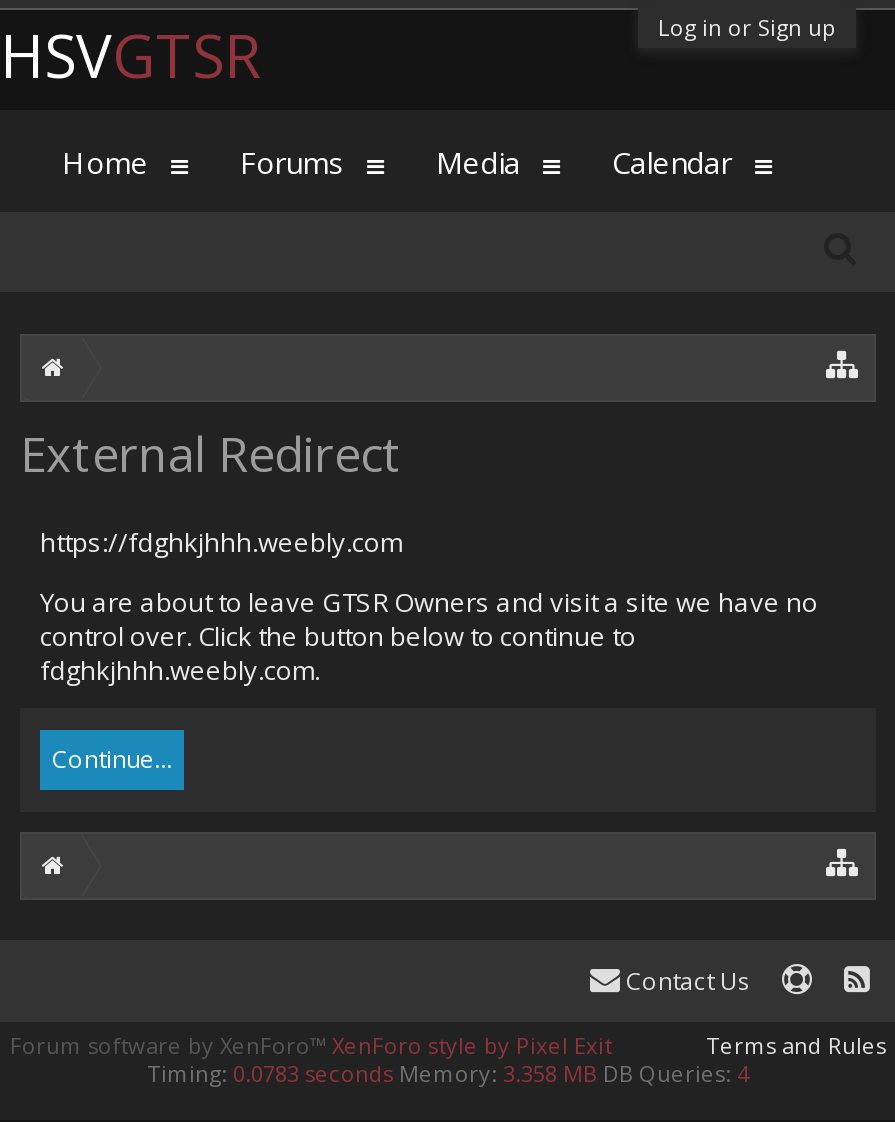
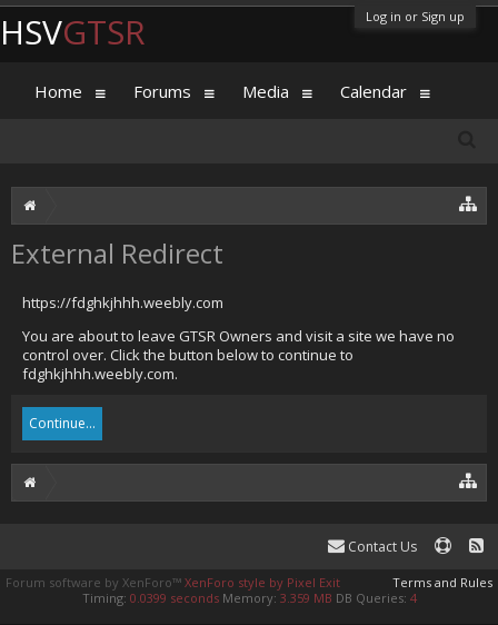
- Timing: 0.0783 seconds Memory: 3.358 MB DB Queries: 4
+ Timing: 0.0399 seconds Memory: 3.359 MB DB Queries: 4
